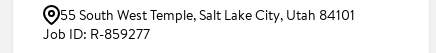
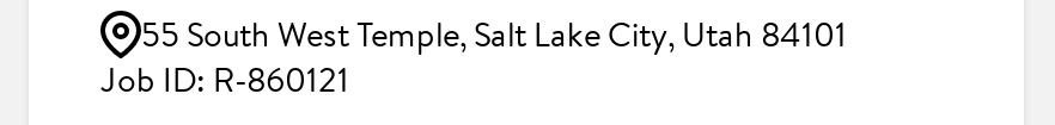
- R-859277
+ R-860121
